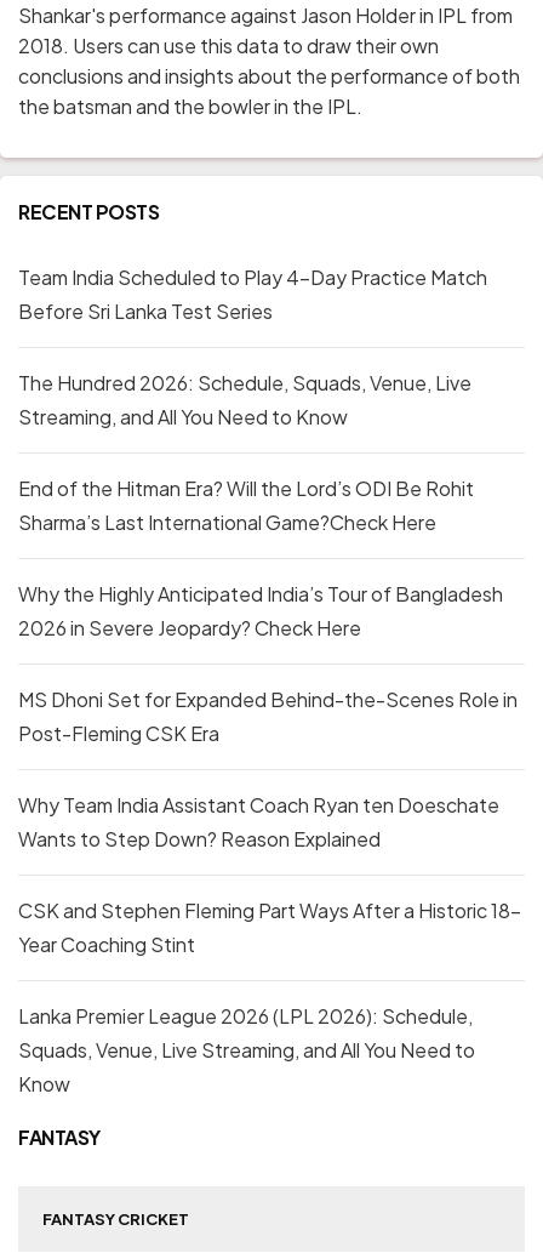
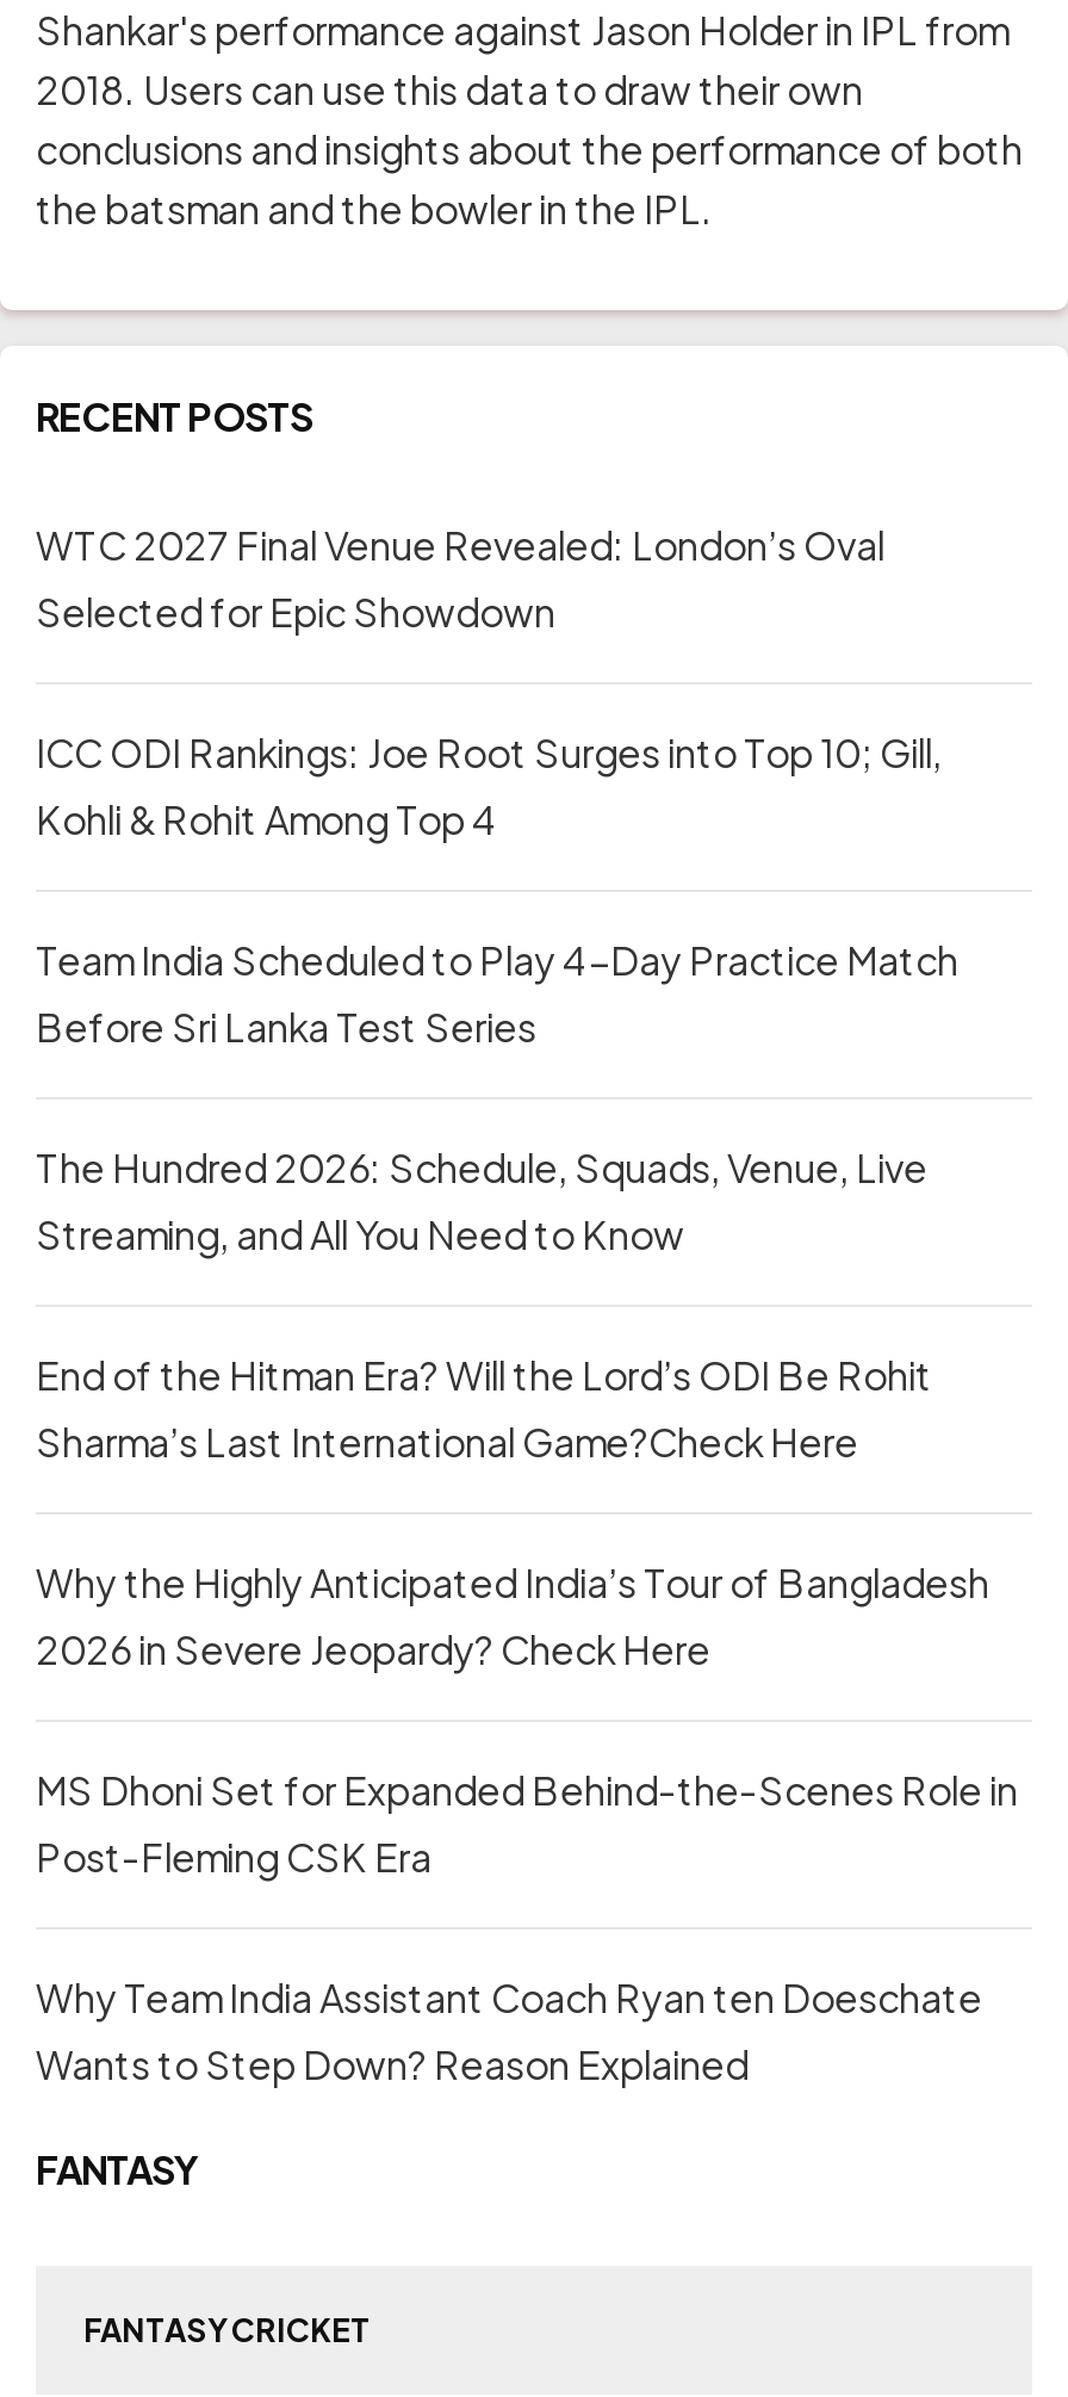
+ WTC 2027 Final Venue Revealed: London’s Oval
+ Selected for Epic Showdown
+ ICC ODI Rankings: Joe Root Surges into Top 10; Gill,
+ Kohli & Rohit Among Top 4

moved down: Team India Scheduled to Play 4-Day Practice Match | Before Sri Lanka Test Series | The Hundred 2026: Schedule, Squads, Venue, Live | ... | Why Team India Assistant Coach Ryan ten Doeschate | Wants to Step Down? Reason Explained

- CSK and Stephen Fleming Part Ways After a Historic 18-
- Year Coaching Stint
- Lanka Premier League 2026 (LPL 2026): Schedule,
- Squads, Venue, Live Streaming, and All You Need to
- Know
